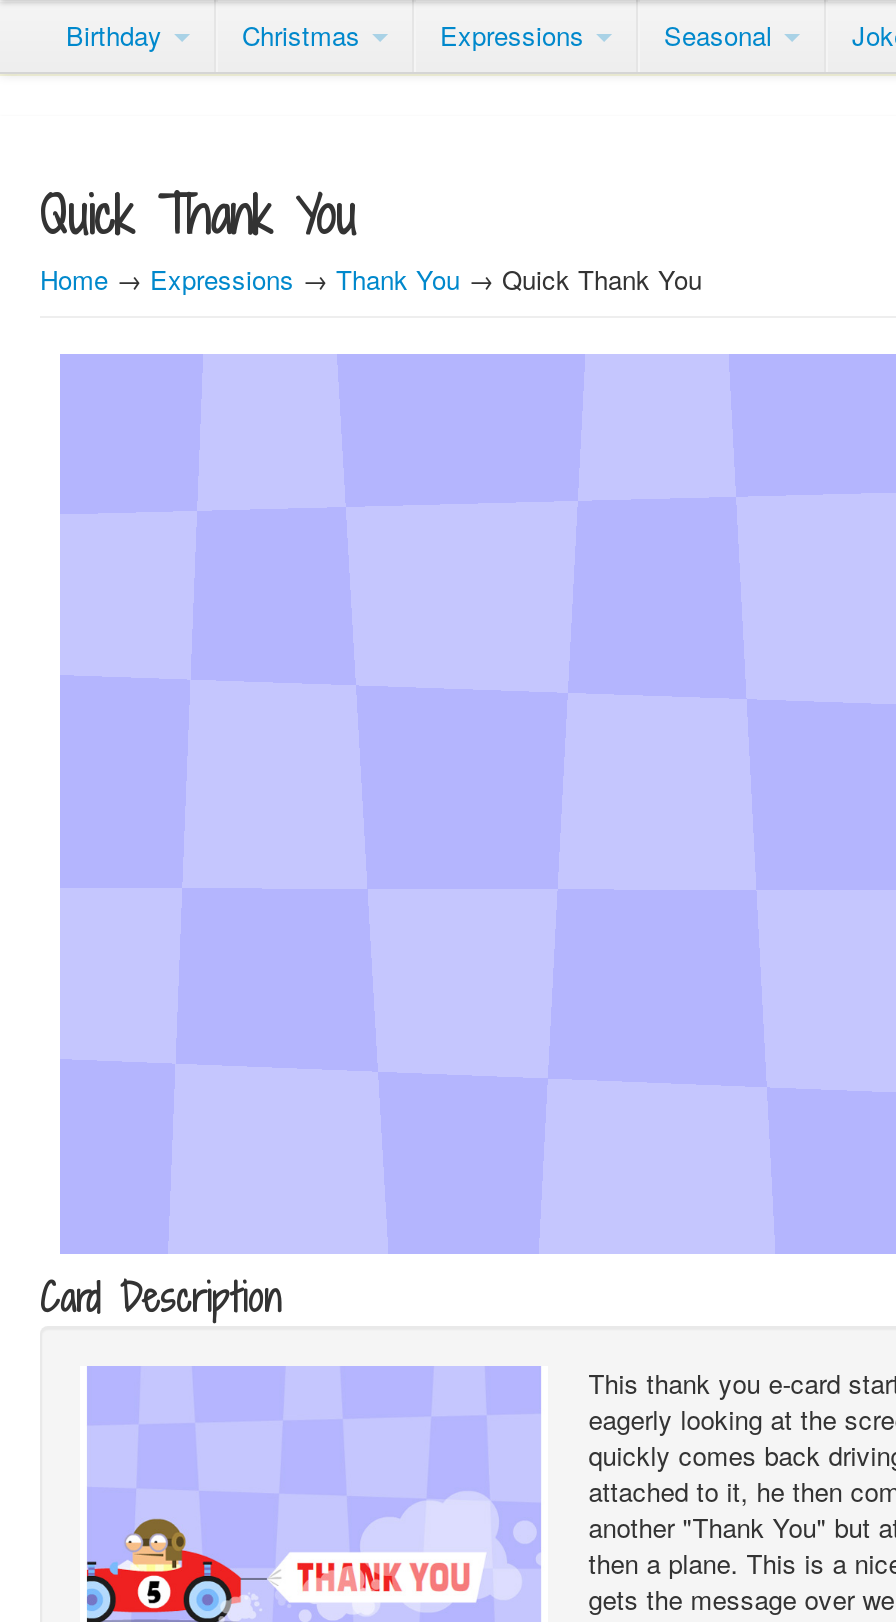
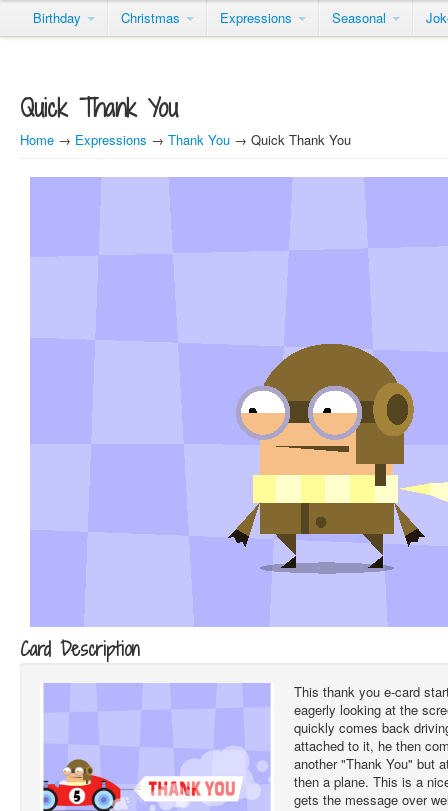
+ [image]
